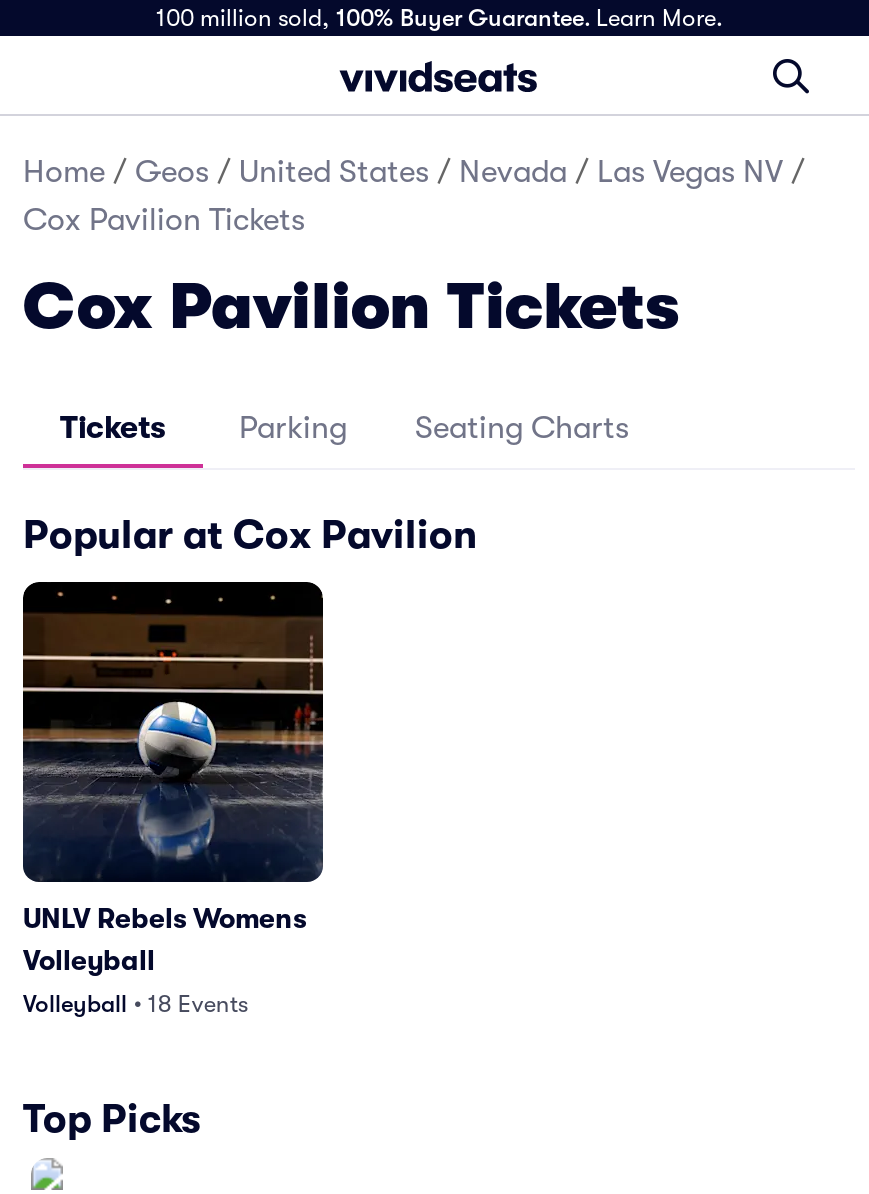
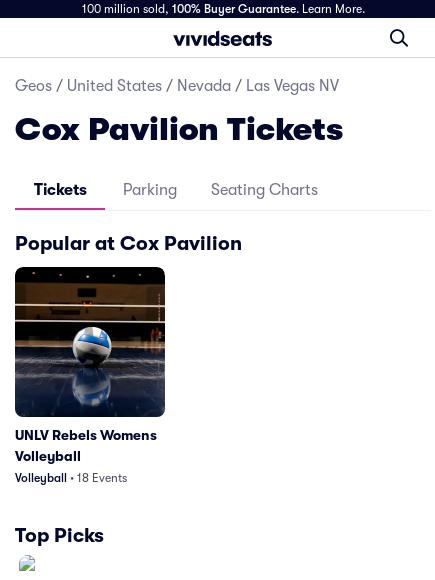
- Home / Geos / United States / Nevada / Las Vegas NV /
- Cox Pavilion Tickets
+ Geos / United States / Nevada / Las Vegas NV
